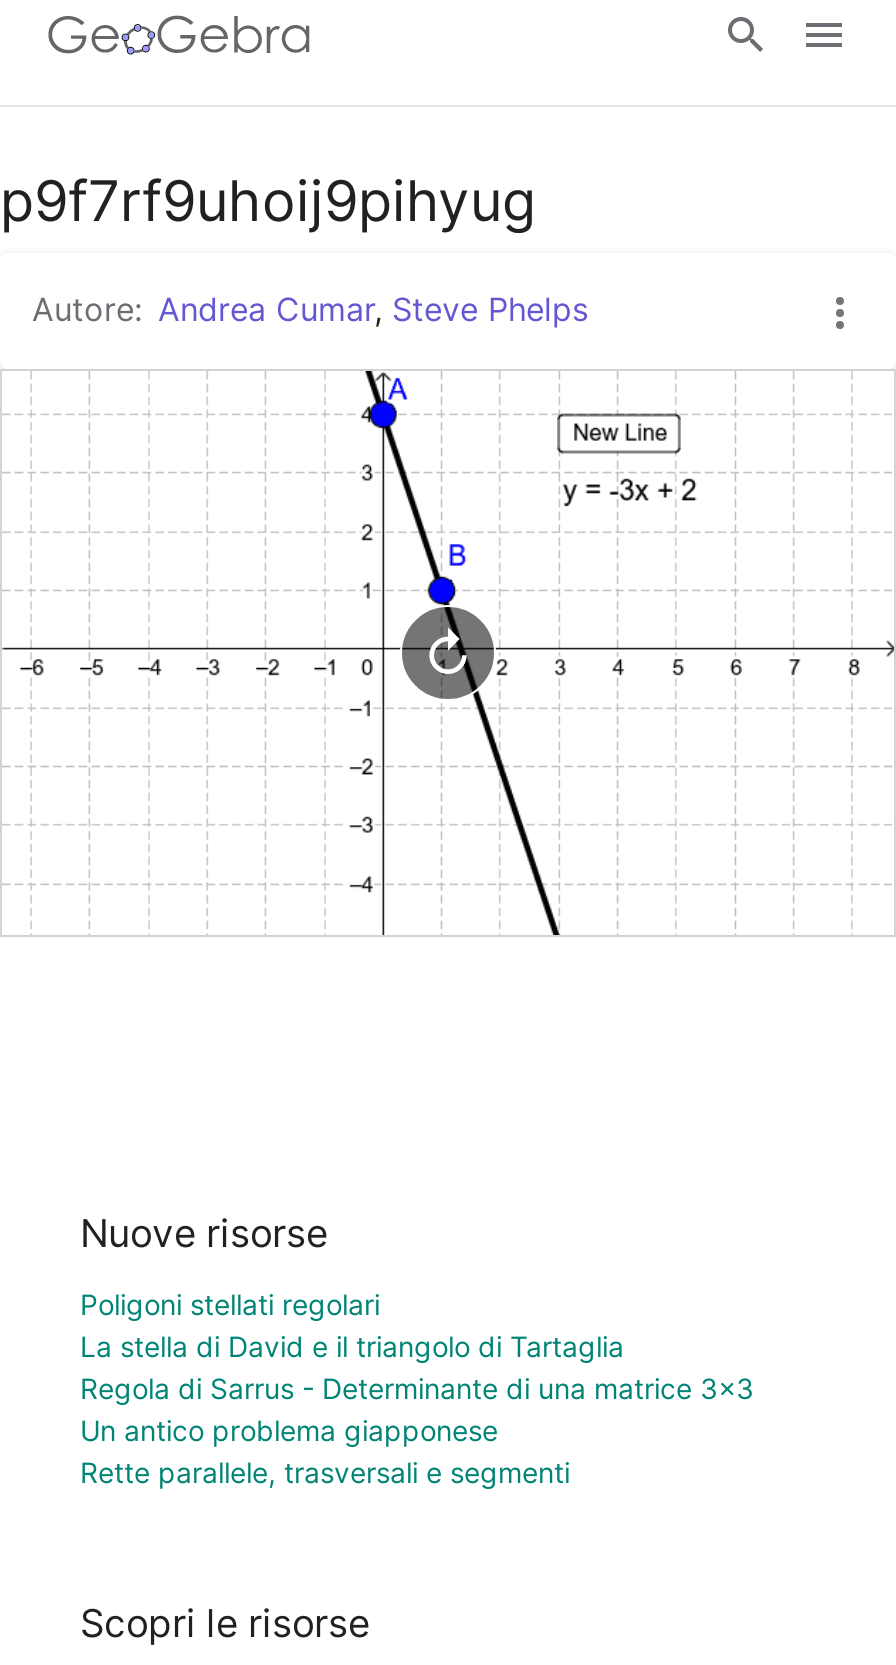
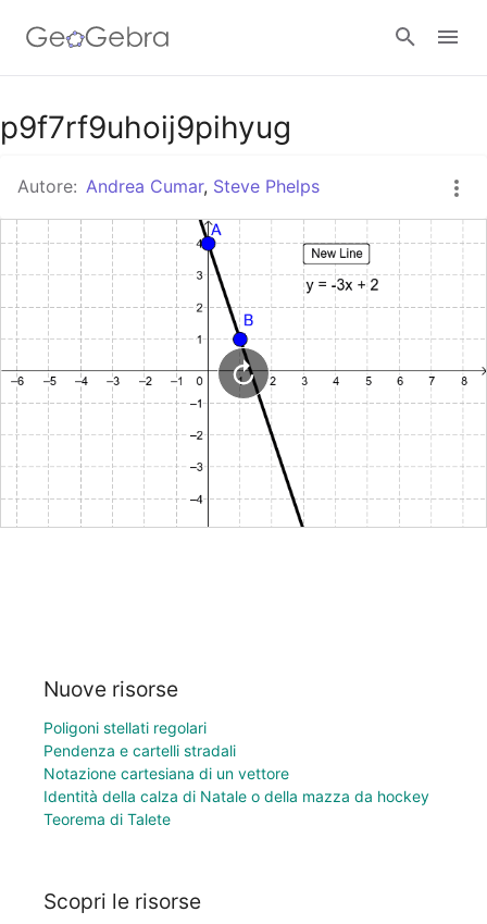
- La stella di David e il triangolo di Tartaglia
- Regola di Sarrus - Determinante di una matrice 3×3
- Un antico problema giapponese
- Rette parallele, trasversali e segmenti
+ Pendenza e cartelli stradali
+ Notazione cartesiana di un vettore
+ Identità della calza di Natale o della mazza da hockey
+ Teorema di Talete
